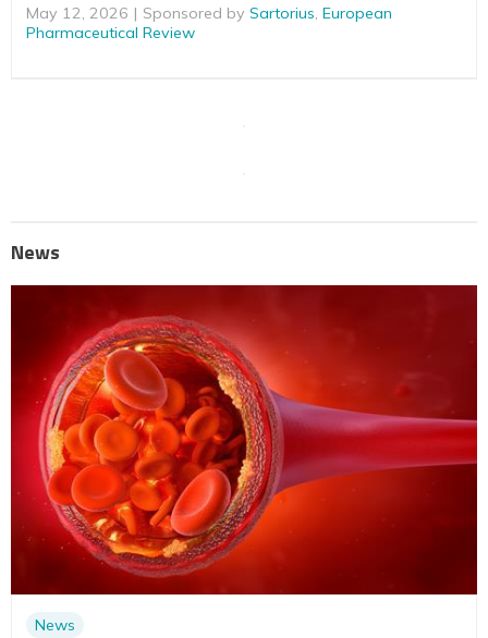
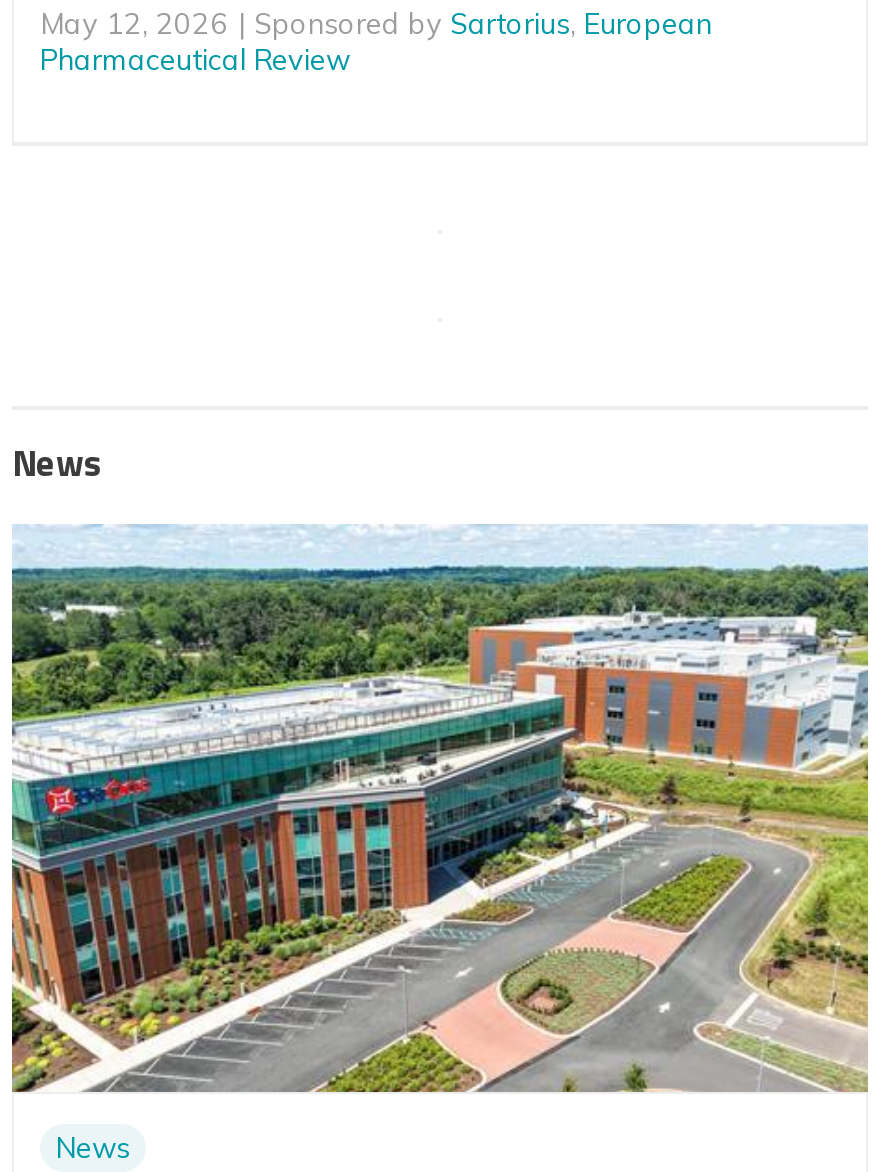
- [image]
+ [image]
